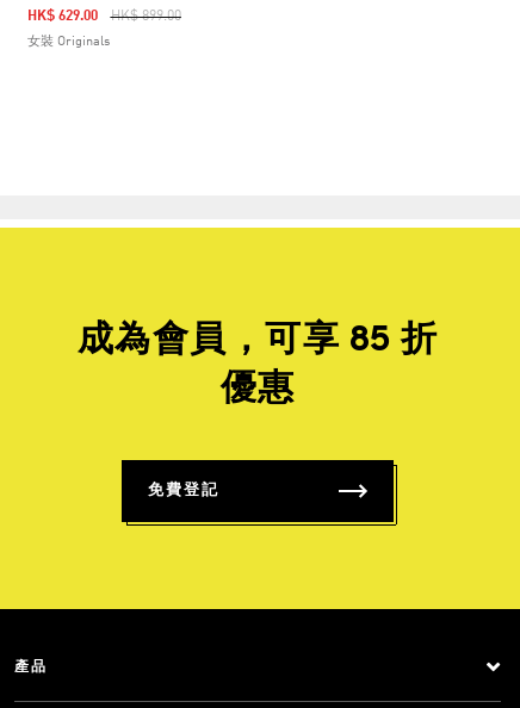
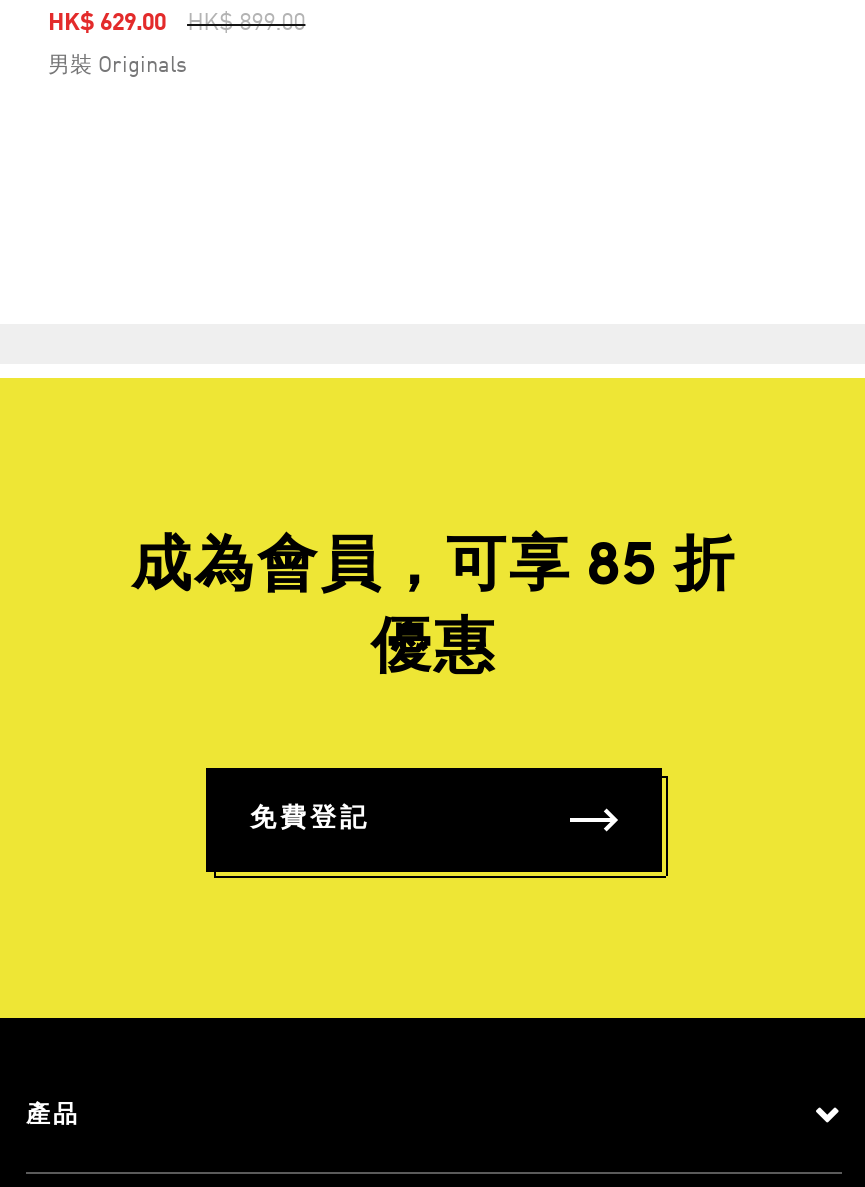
- 女裝 Originals
+ 男裝 Originals
